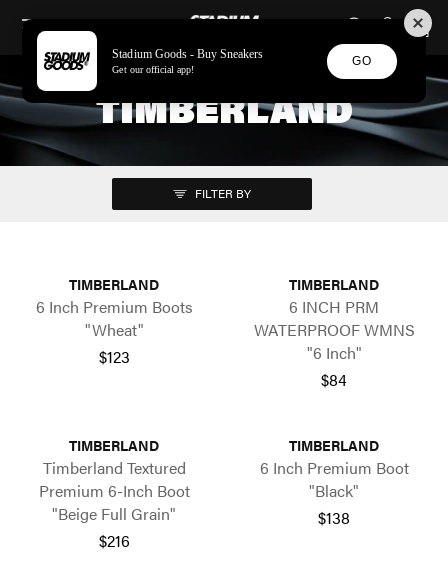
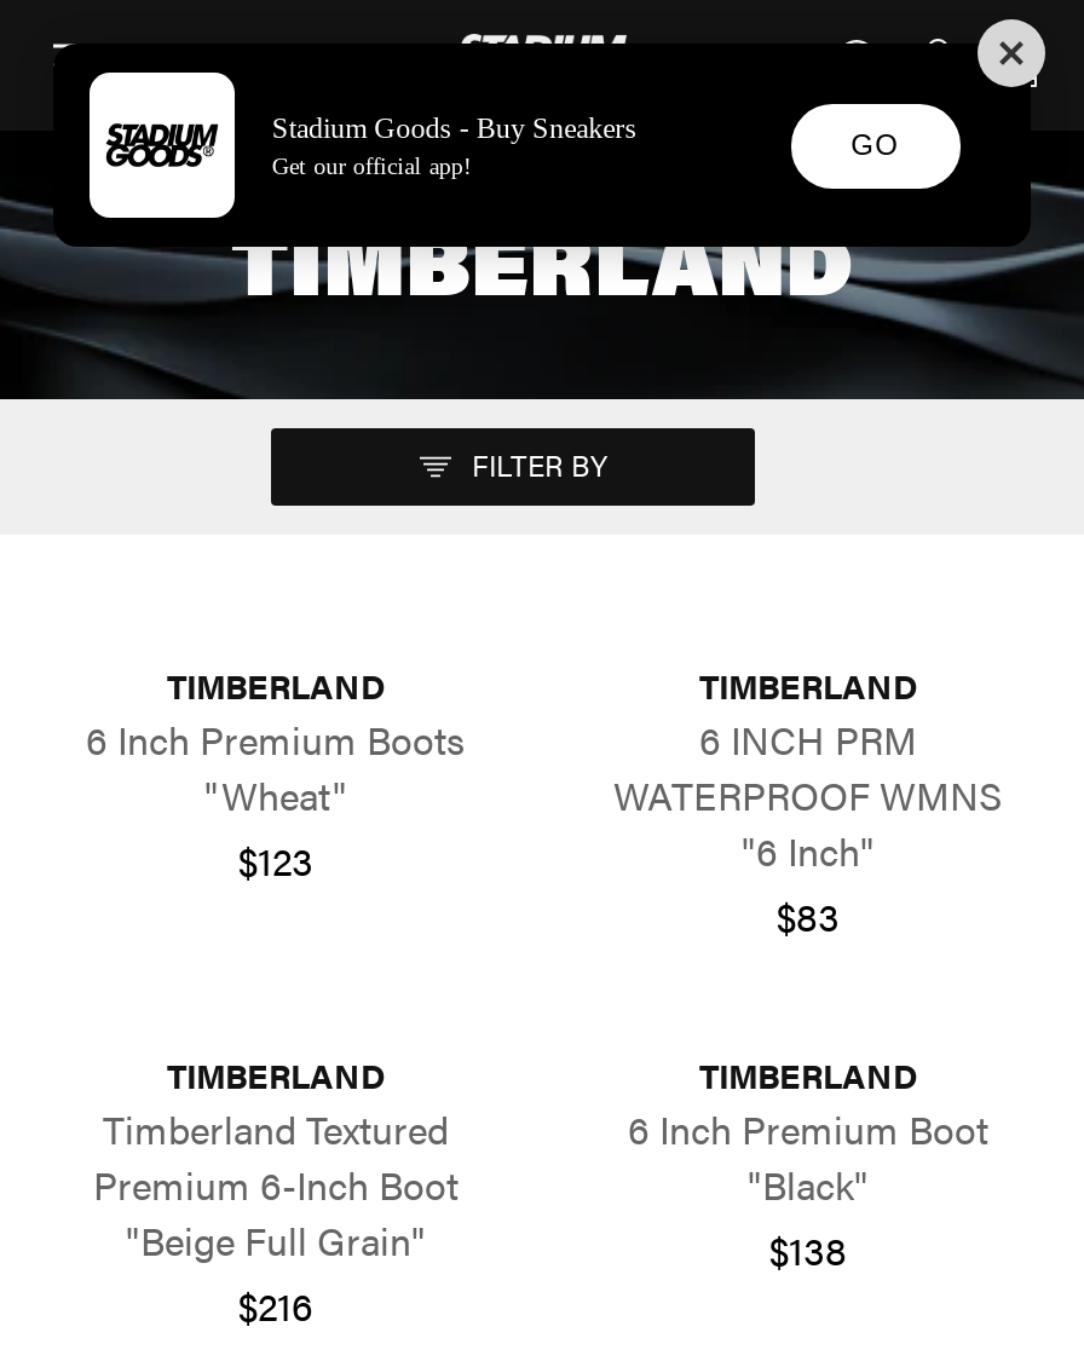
- $84
+ $83
